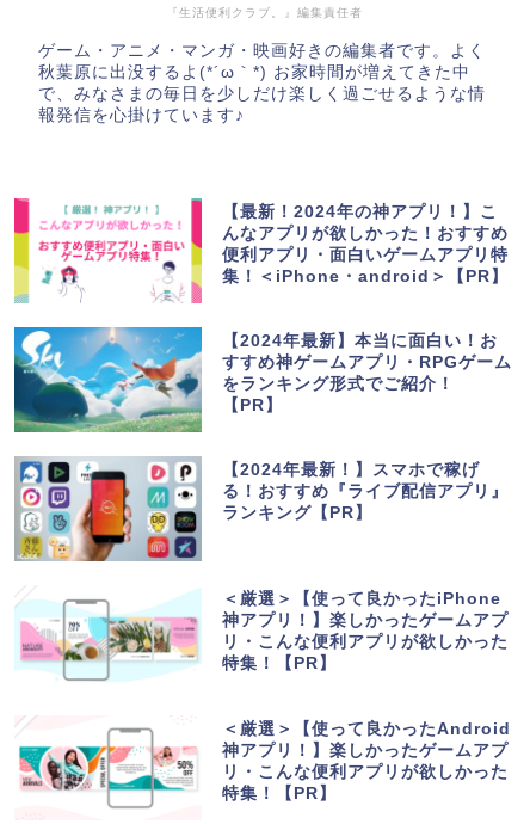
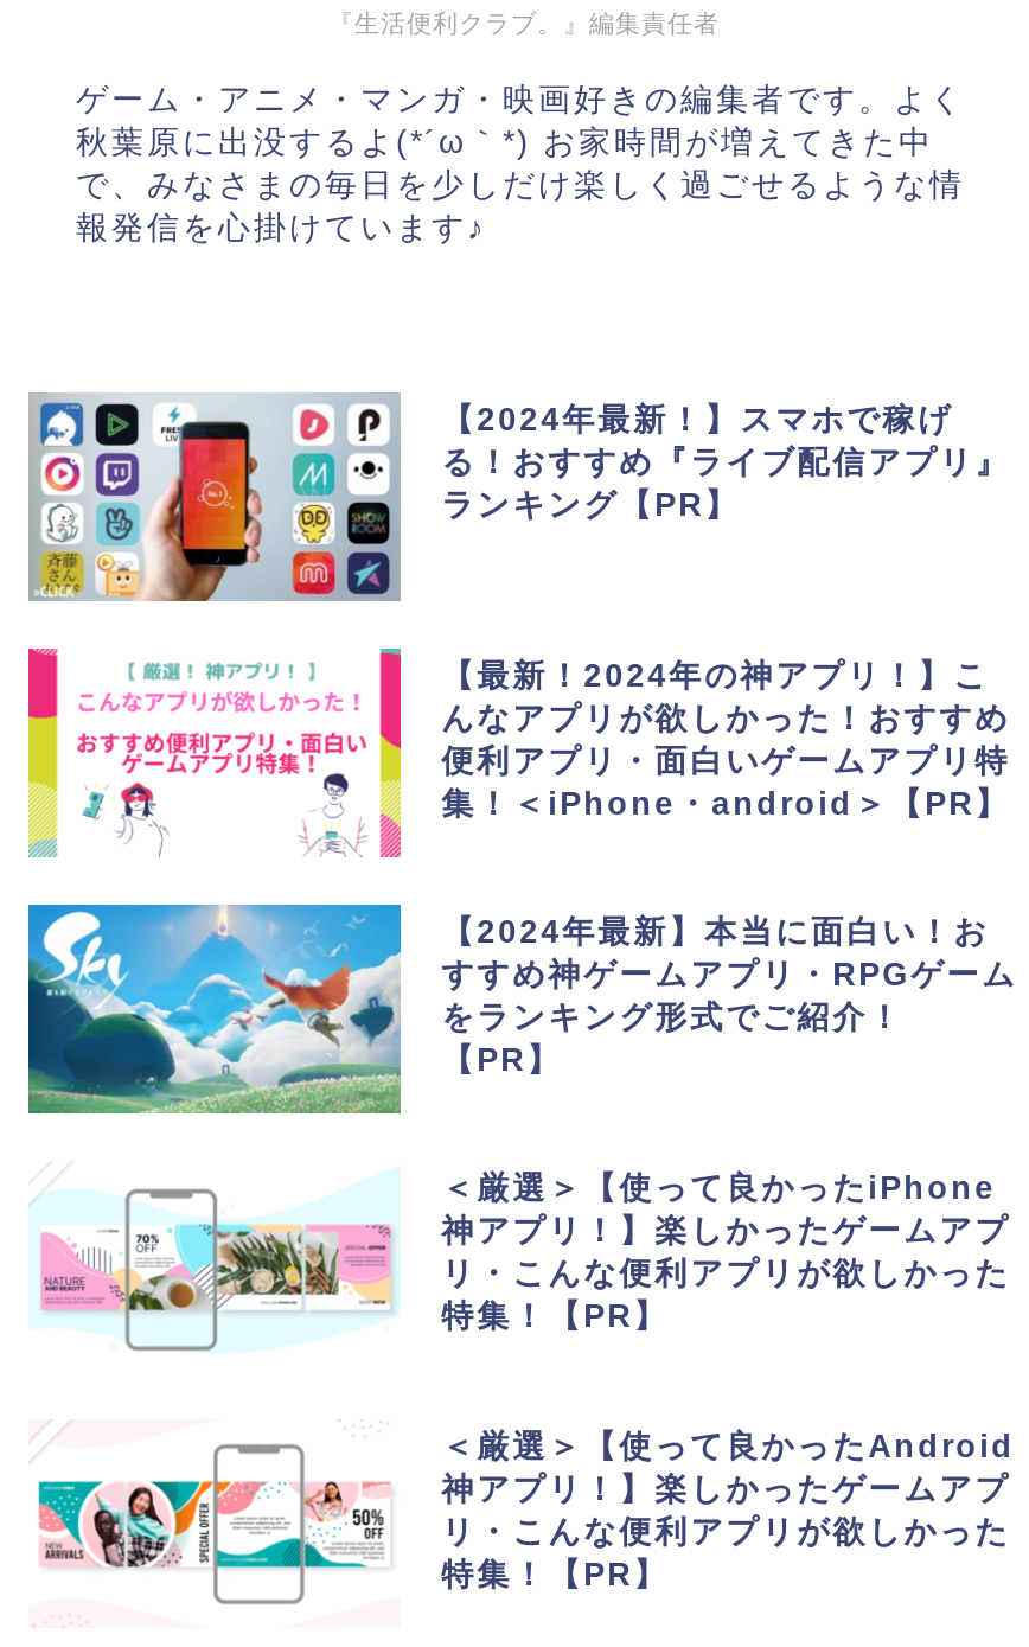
moved down: [image] | 【最新！2024年の神アプリ！】こ | んなアプリが欲しかった！おすすめ | ... | をランキング形式でご紹介！ | 【PR】

moved up: [image] | 【2024年最新！】スマホで稼げ | る！おすすめ『ライブ配信アプリ』 | ランキング【PR】
